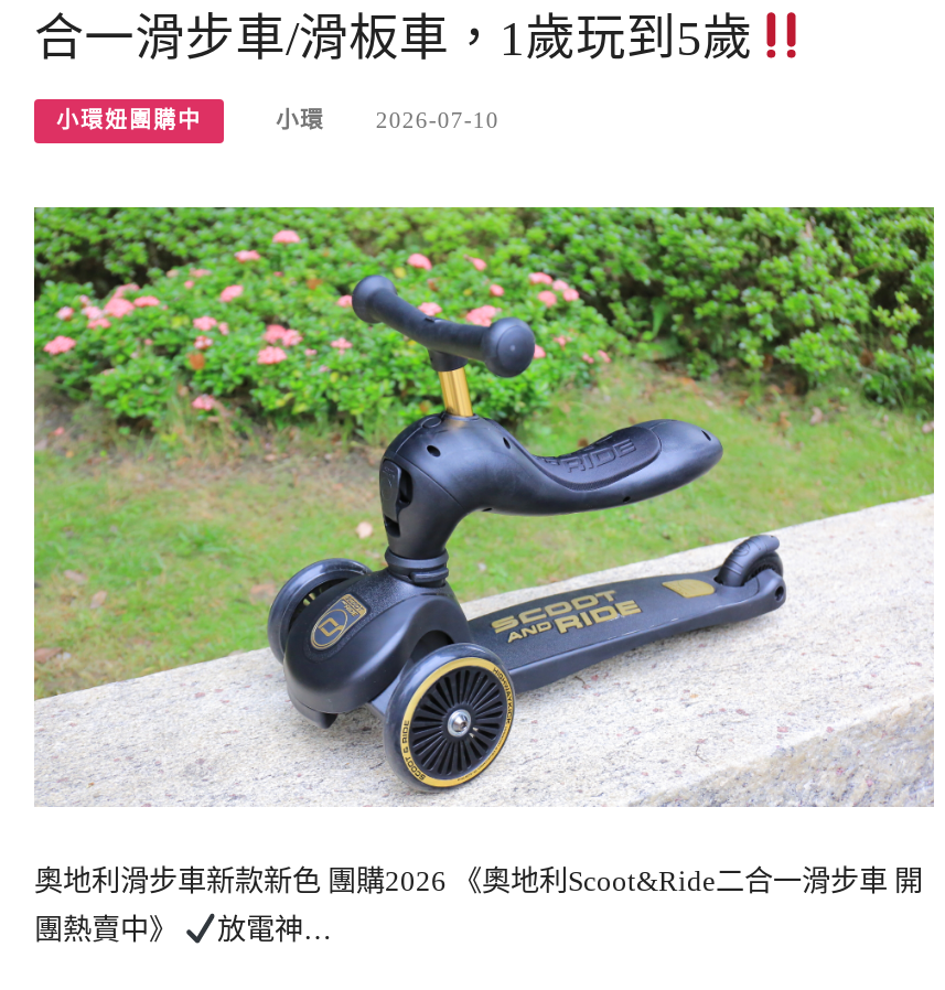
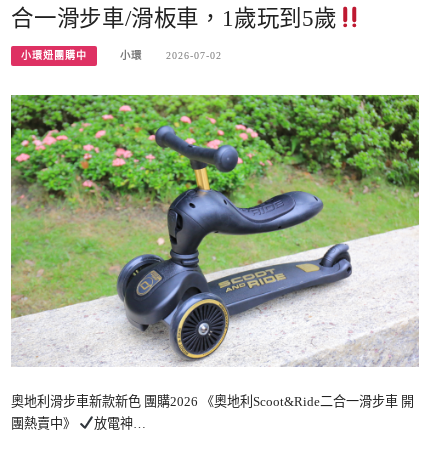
- 2026-07-10
+ 2026-07-02
